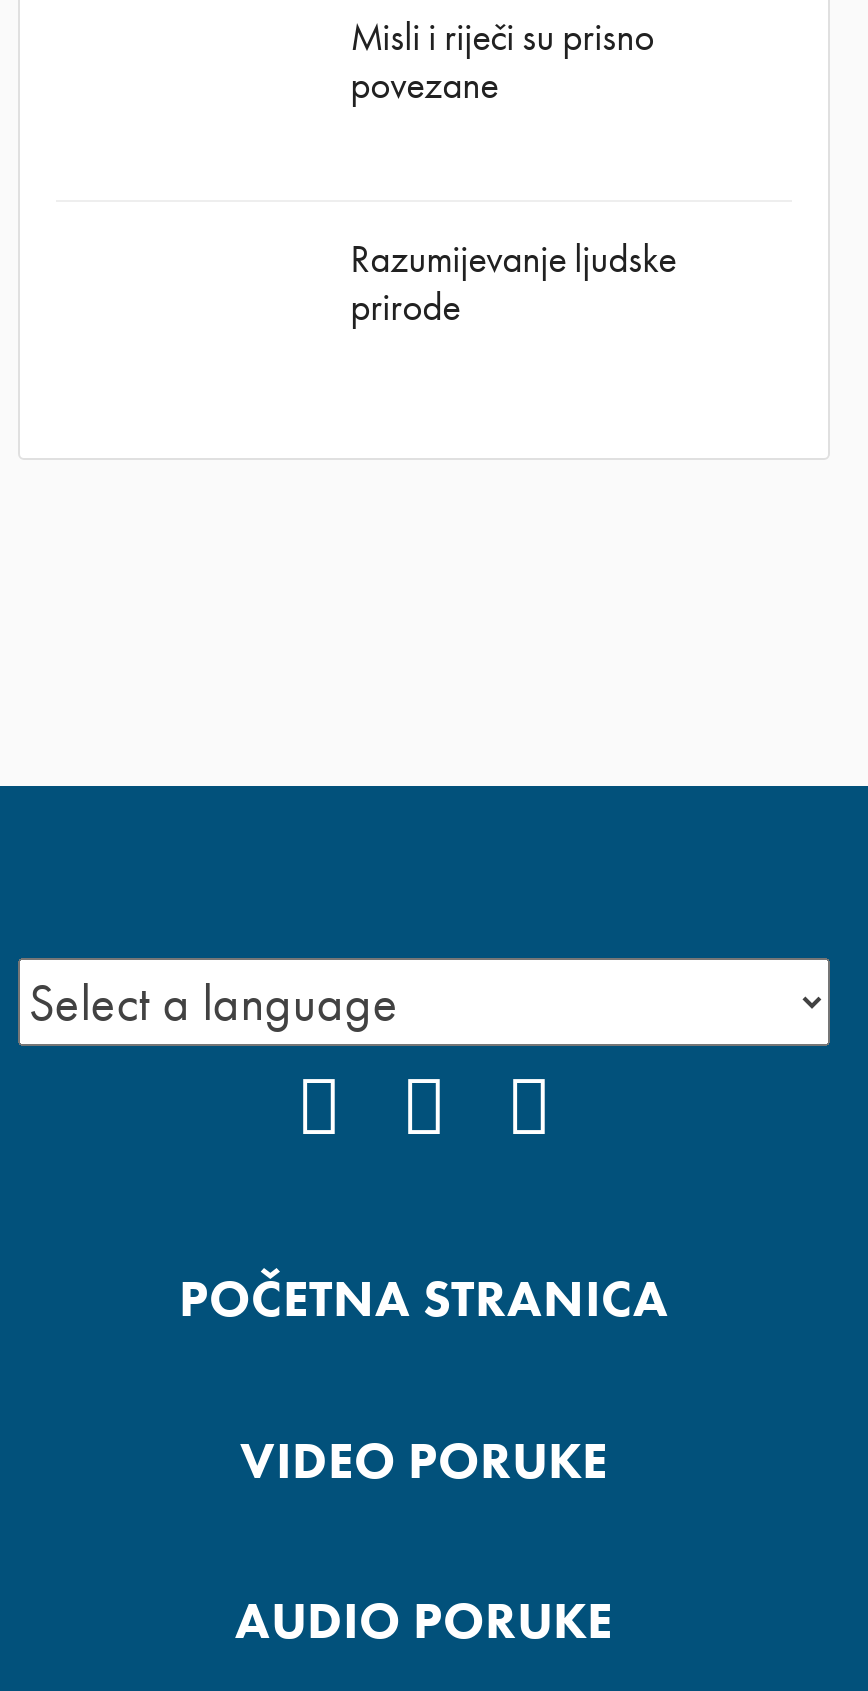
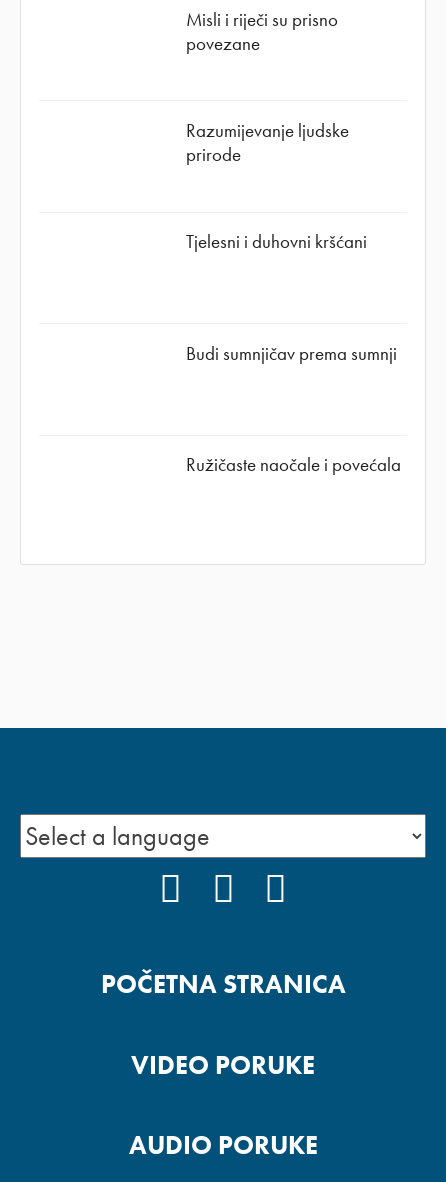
+ Tjelesni i duhovni kršćani

+ Budi sumnjičav prema sumnji

+ Ružičaste naočale i povećala
